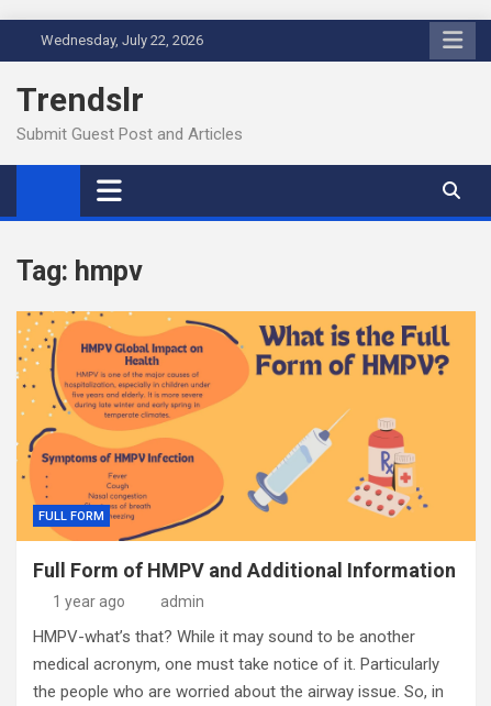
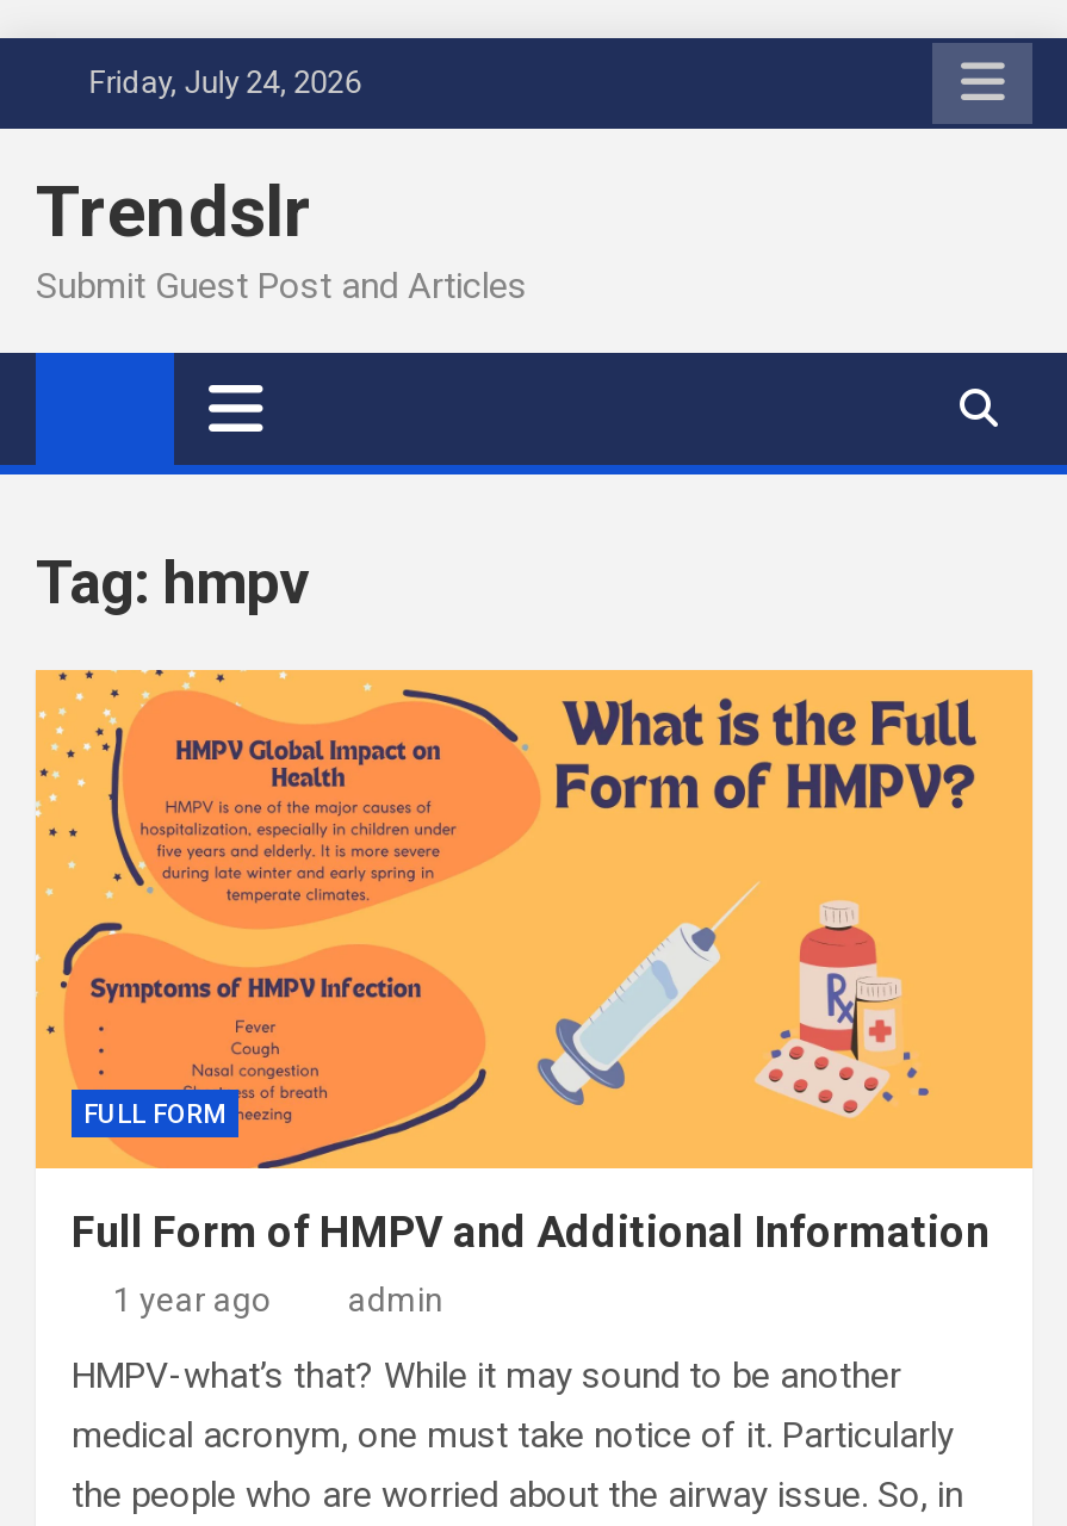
- Wednesday, July 22, 2026
+ Friday, July 24, 2026
